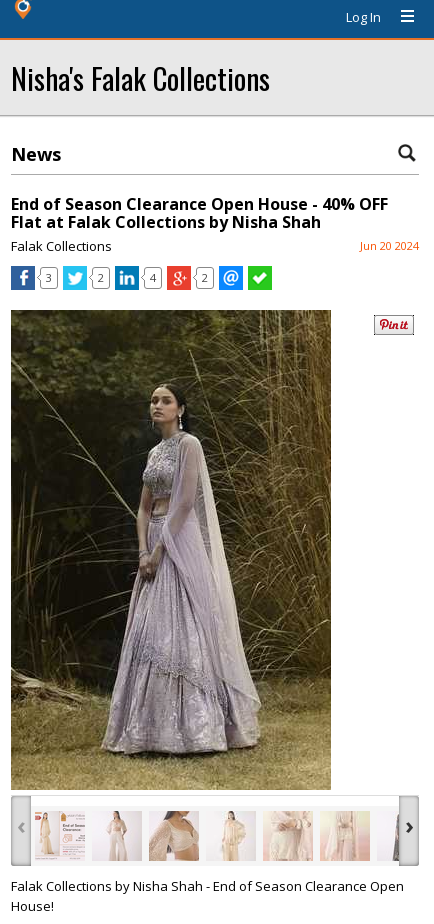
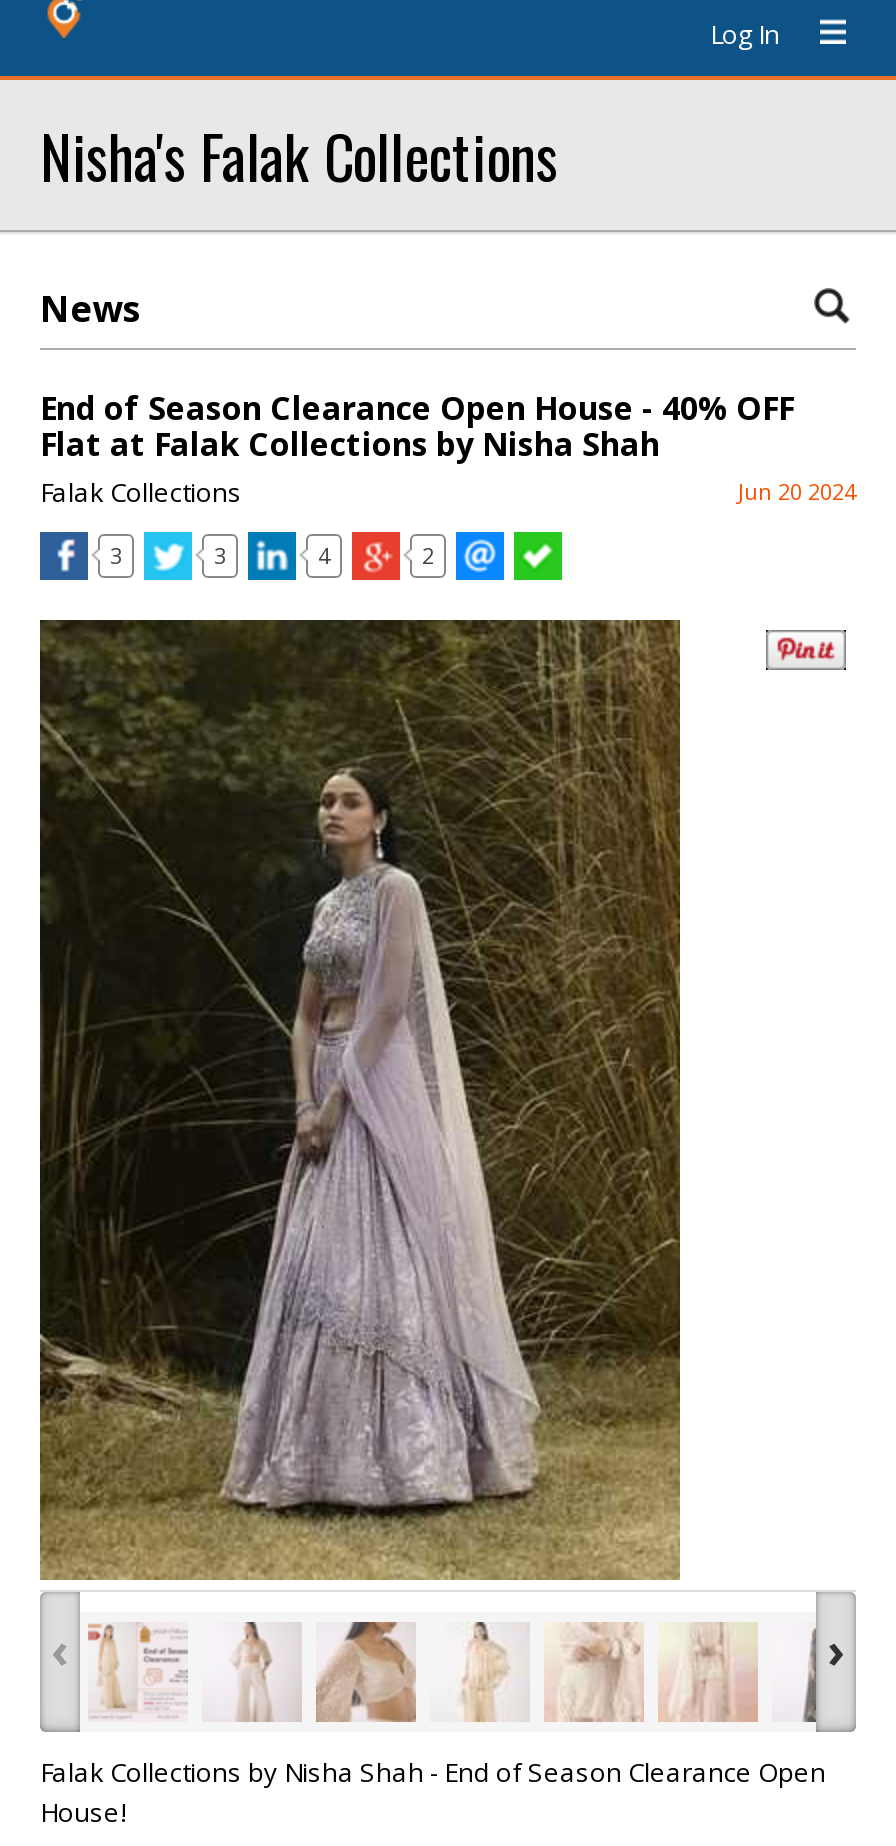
- 2
+ 3
